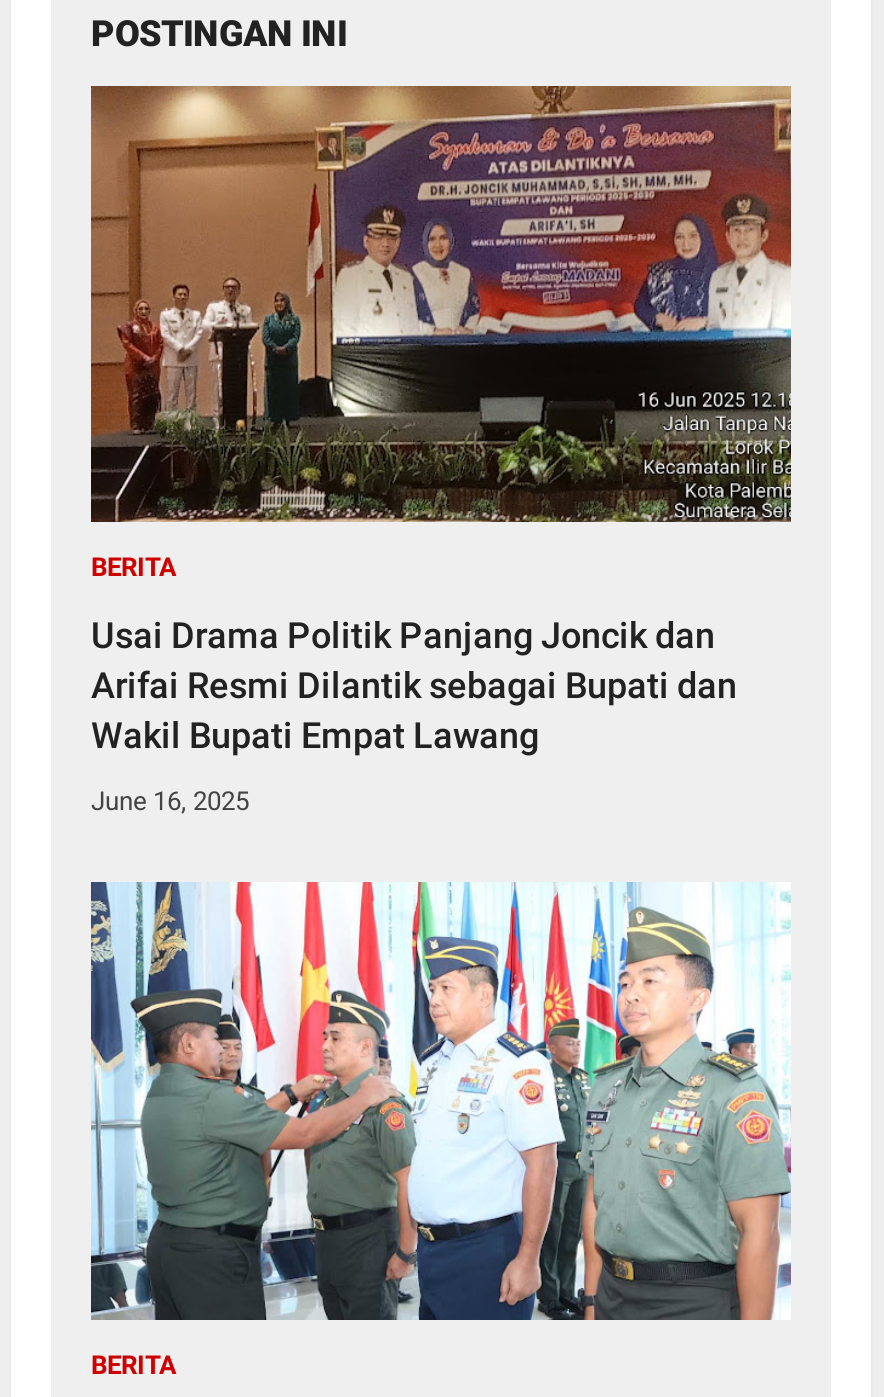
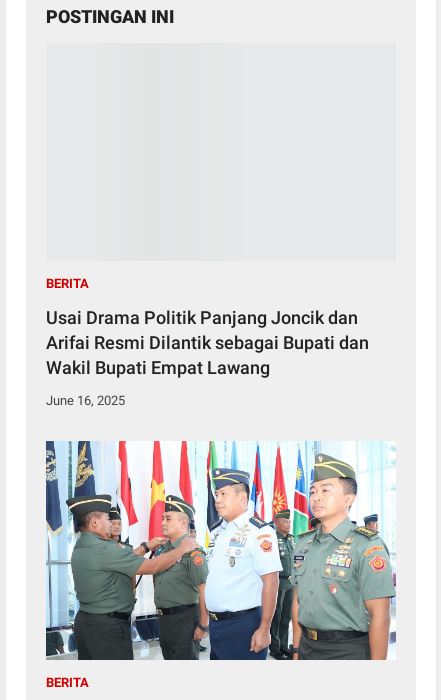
- [image]
